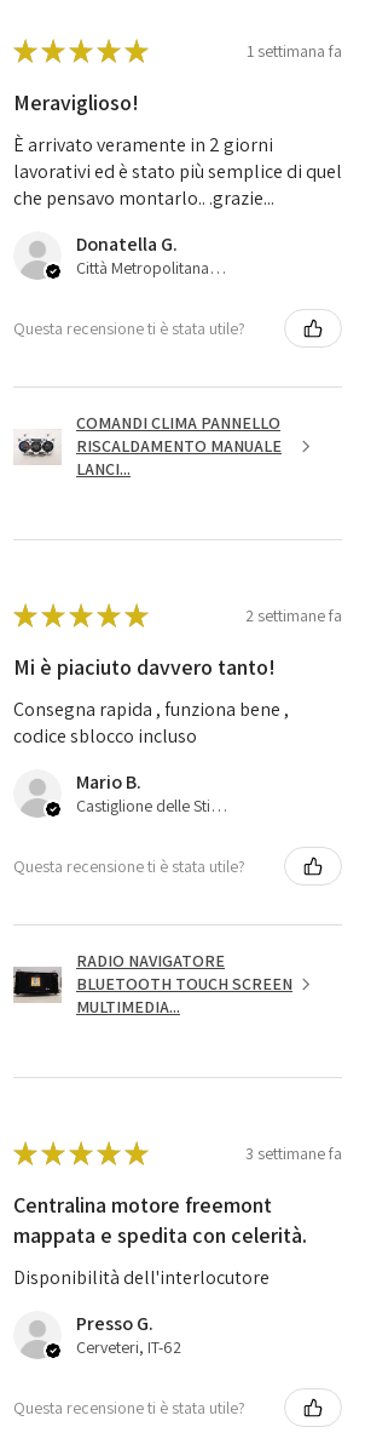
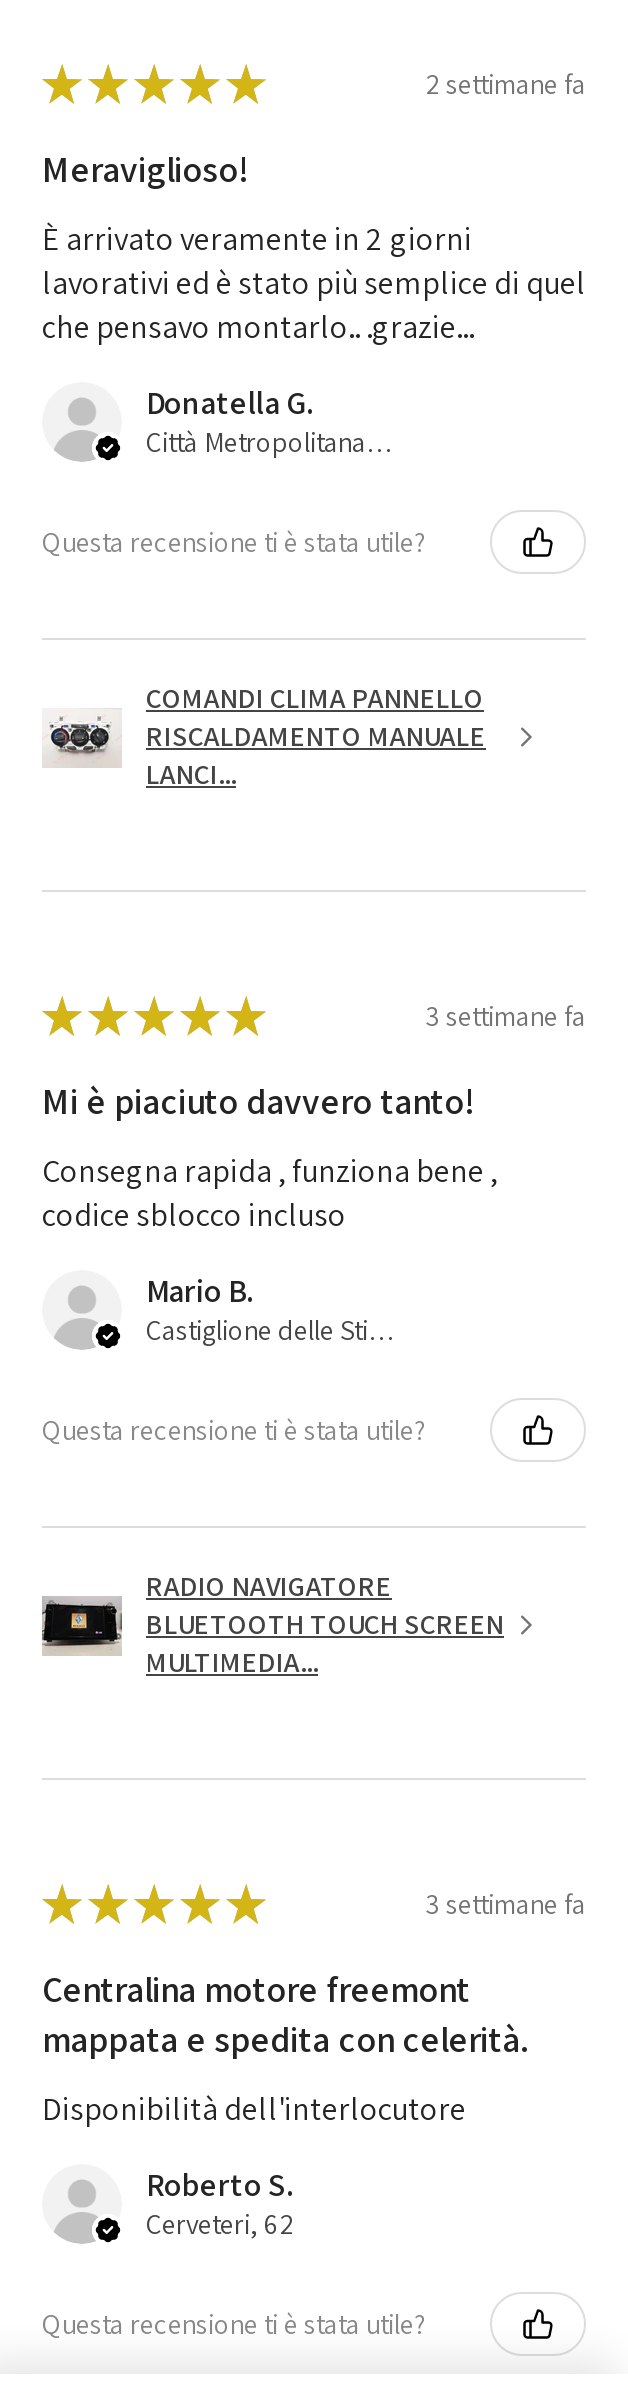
- 1 settimana fa
+ 2 settimane fa

- 2 settimane fa
+ 3 settimane fa

- Presso G.
- Cerveteri, IT-62
+ Roberto S.
+ Cerveteri, 62
